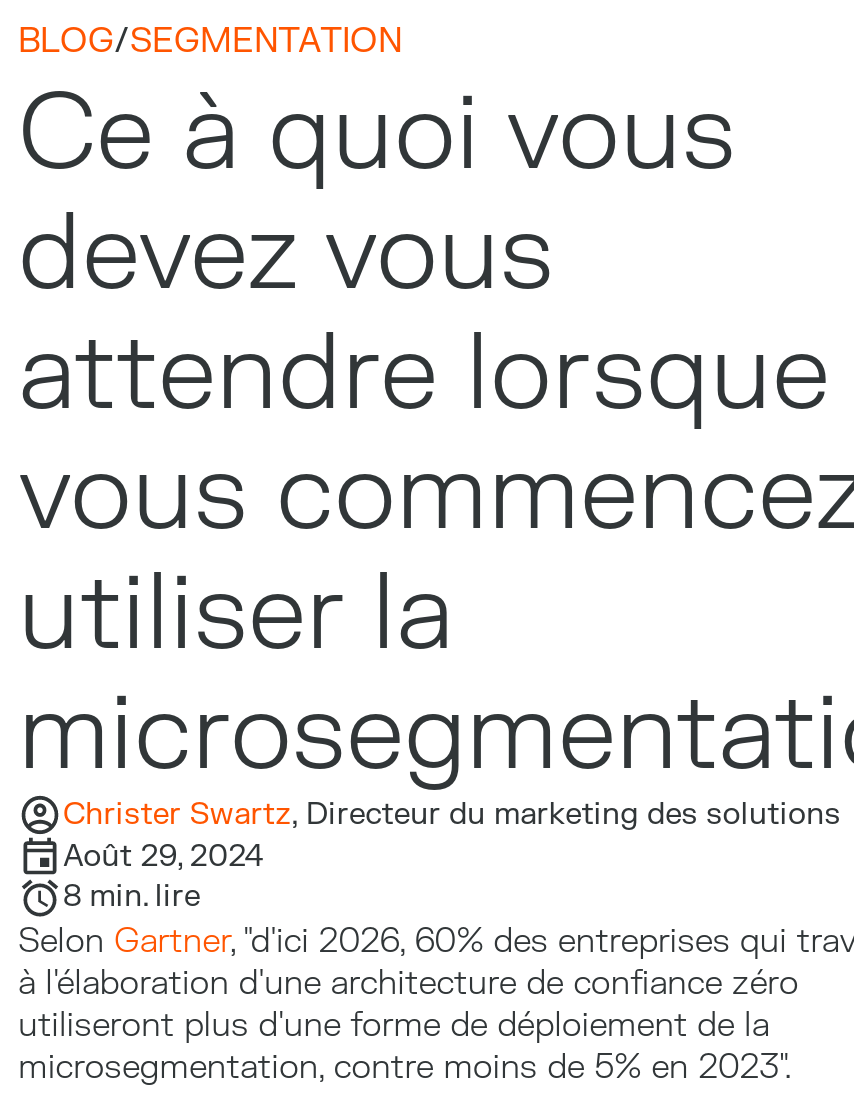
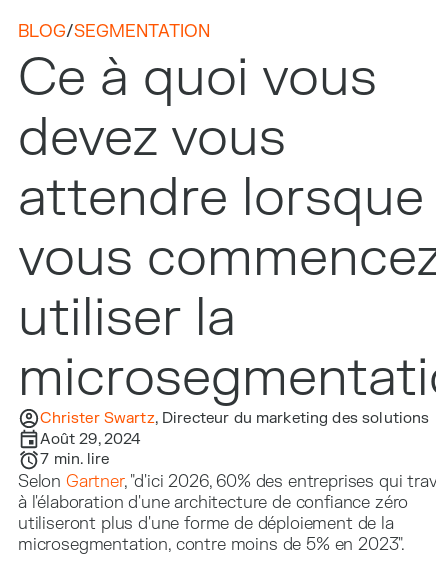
- 8 min. lire
+ 7 min. lire
